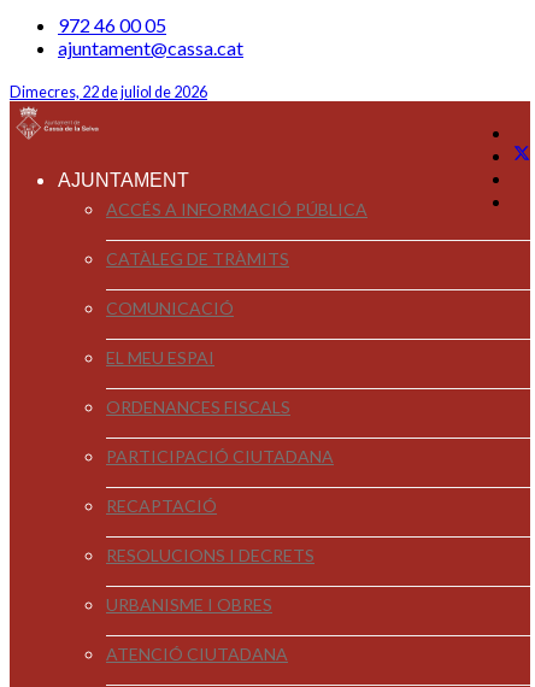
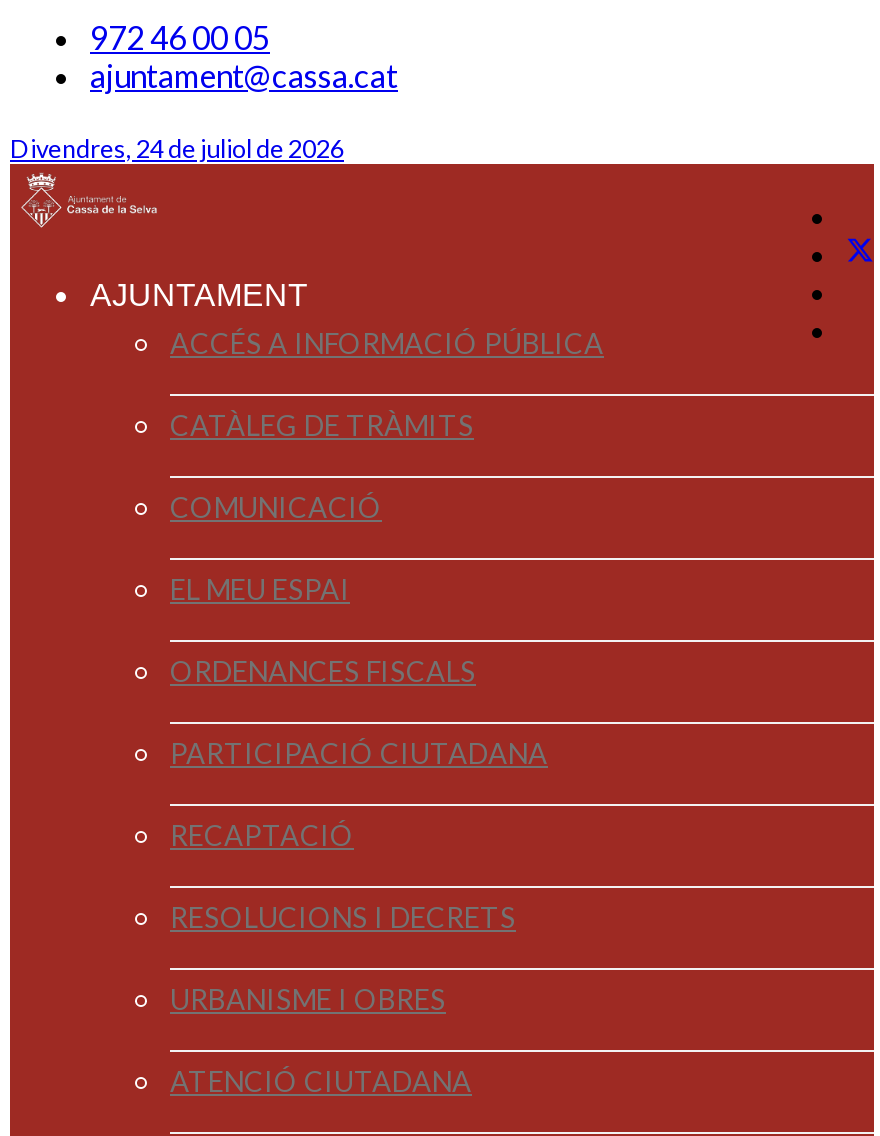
- Dimecres, 22 de juliol de 2026
+ Divendres, 24 de juliol de 2026
